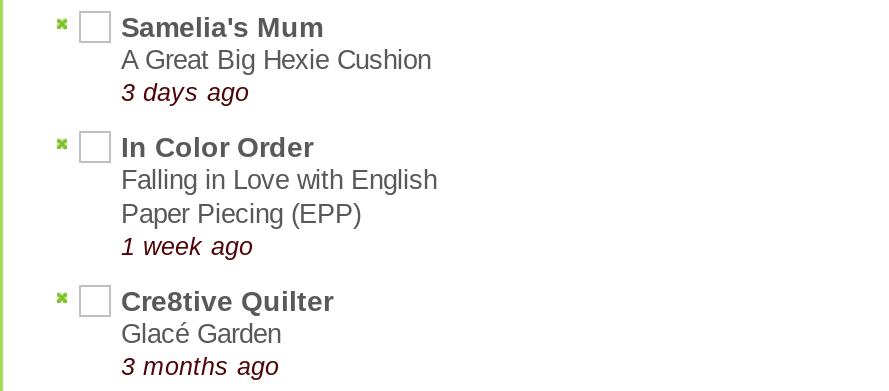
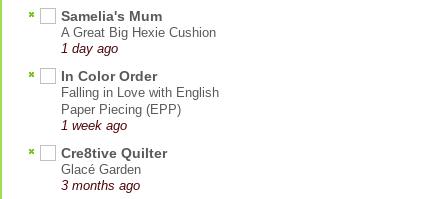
- 3 days ago
+ 1 day ago
